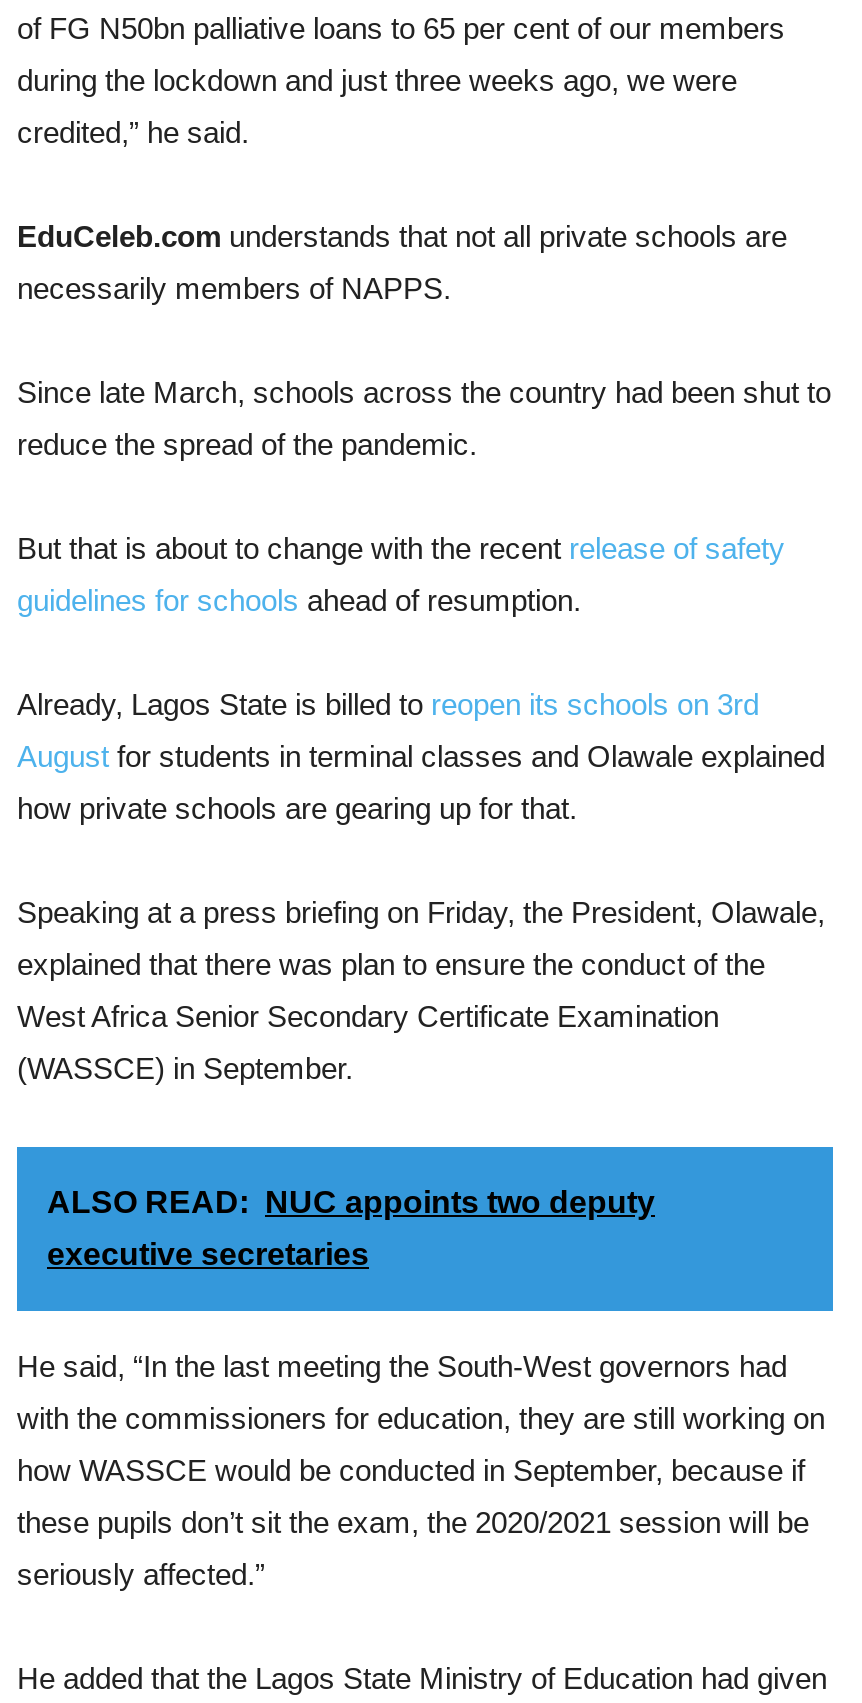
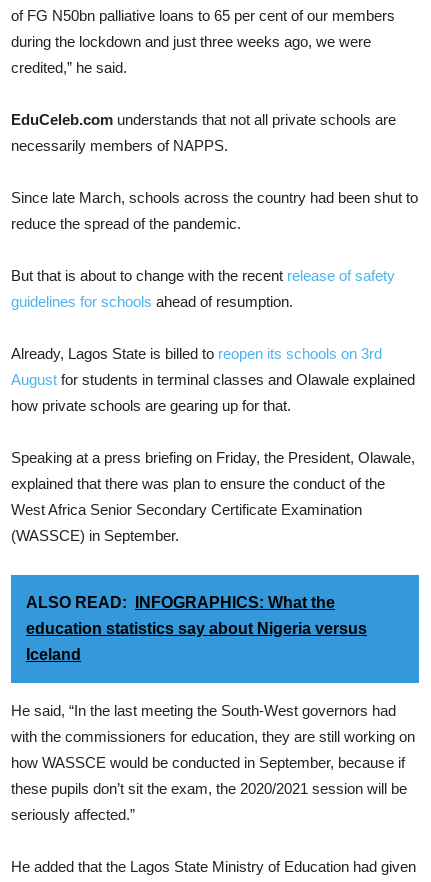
- ALSO READ: NUC appoints two deputy
- executive secretaries
+ ALSO READ: INFOGRAPHICS: What the
+ education statistics say about Nigeria versus
+ Iceland
